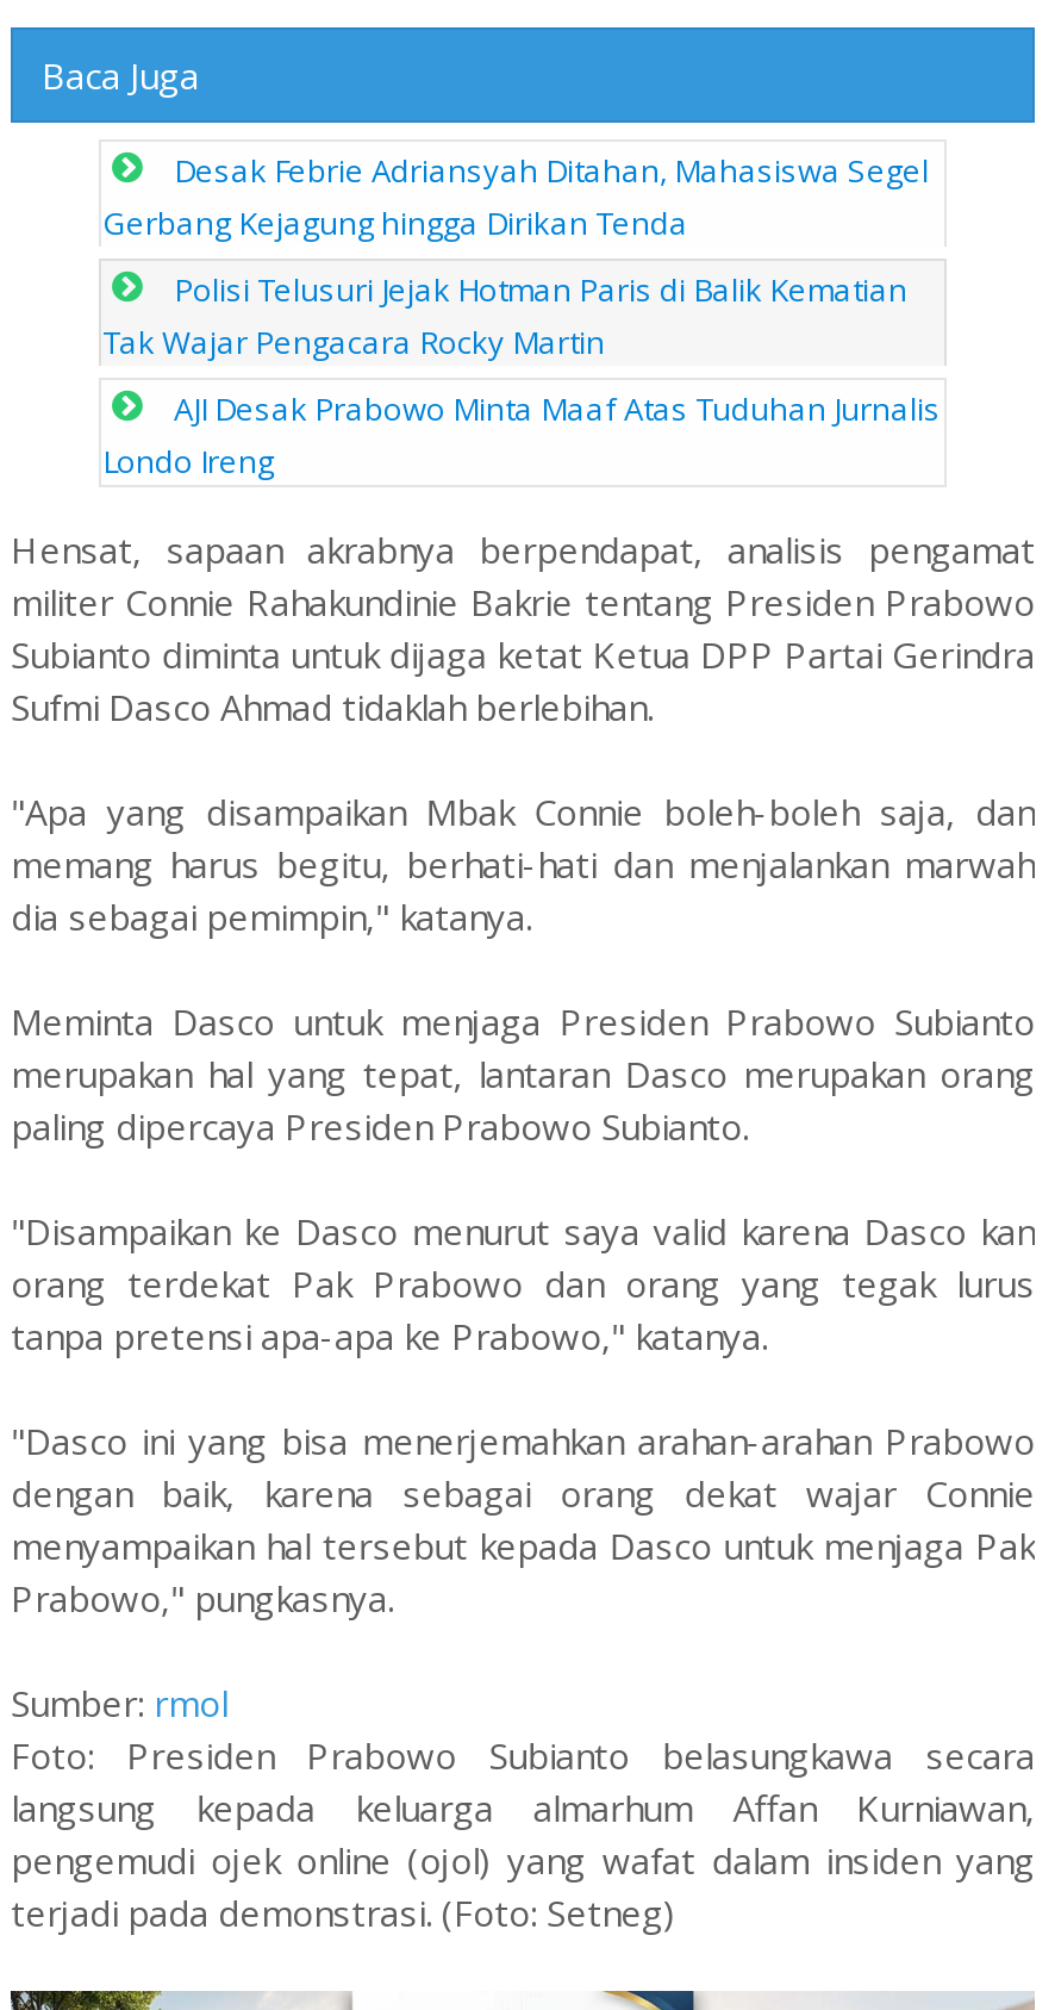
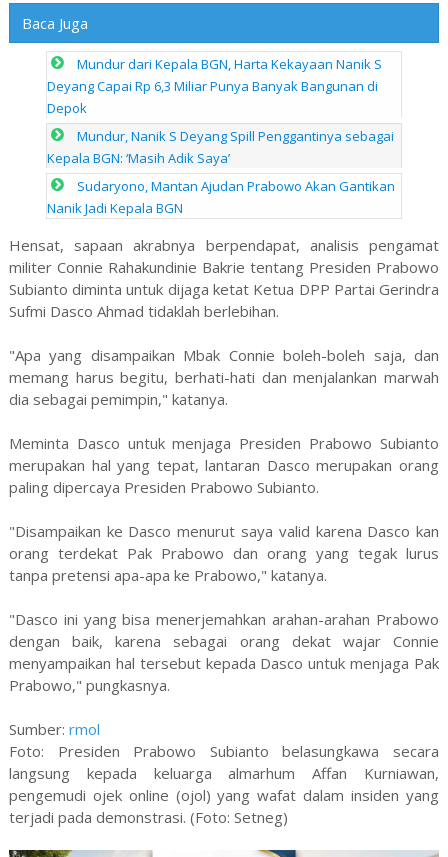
- Desak Febrie Adriansyah Ditahan, Mahasiswa Segel
- Gerbang Kejagung hingga Dirikan Tenda
+ Mundur dari Kepala BGN, Harta Kekayaan Nanik S
+ Deyang Capai Rp 6,3 Miliar Punya Banyak Bangunan di
+ Depok

- Polisi Telusuri Jejak Hotman Paris di Balik Kematian
- Tak Wajar Pengacara Rocky Martin
+ Mundur, Nanik S Deyang Spill Penggantinya sebagai
+ Kepala BGN: ‘Masih Adik Saya’

- AJI Desak Prabowo Minta Maaf Atas Tuduhan Jurnalis
- Londo Ireng
+ Sudaryono, Mantan Ajudan Prabowo Akan Gantikan
+ Nanik Jadi Kepala BGN
